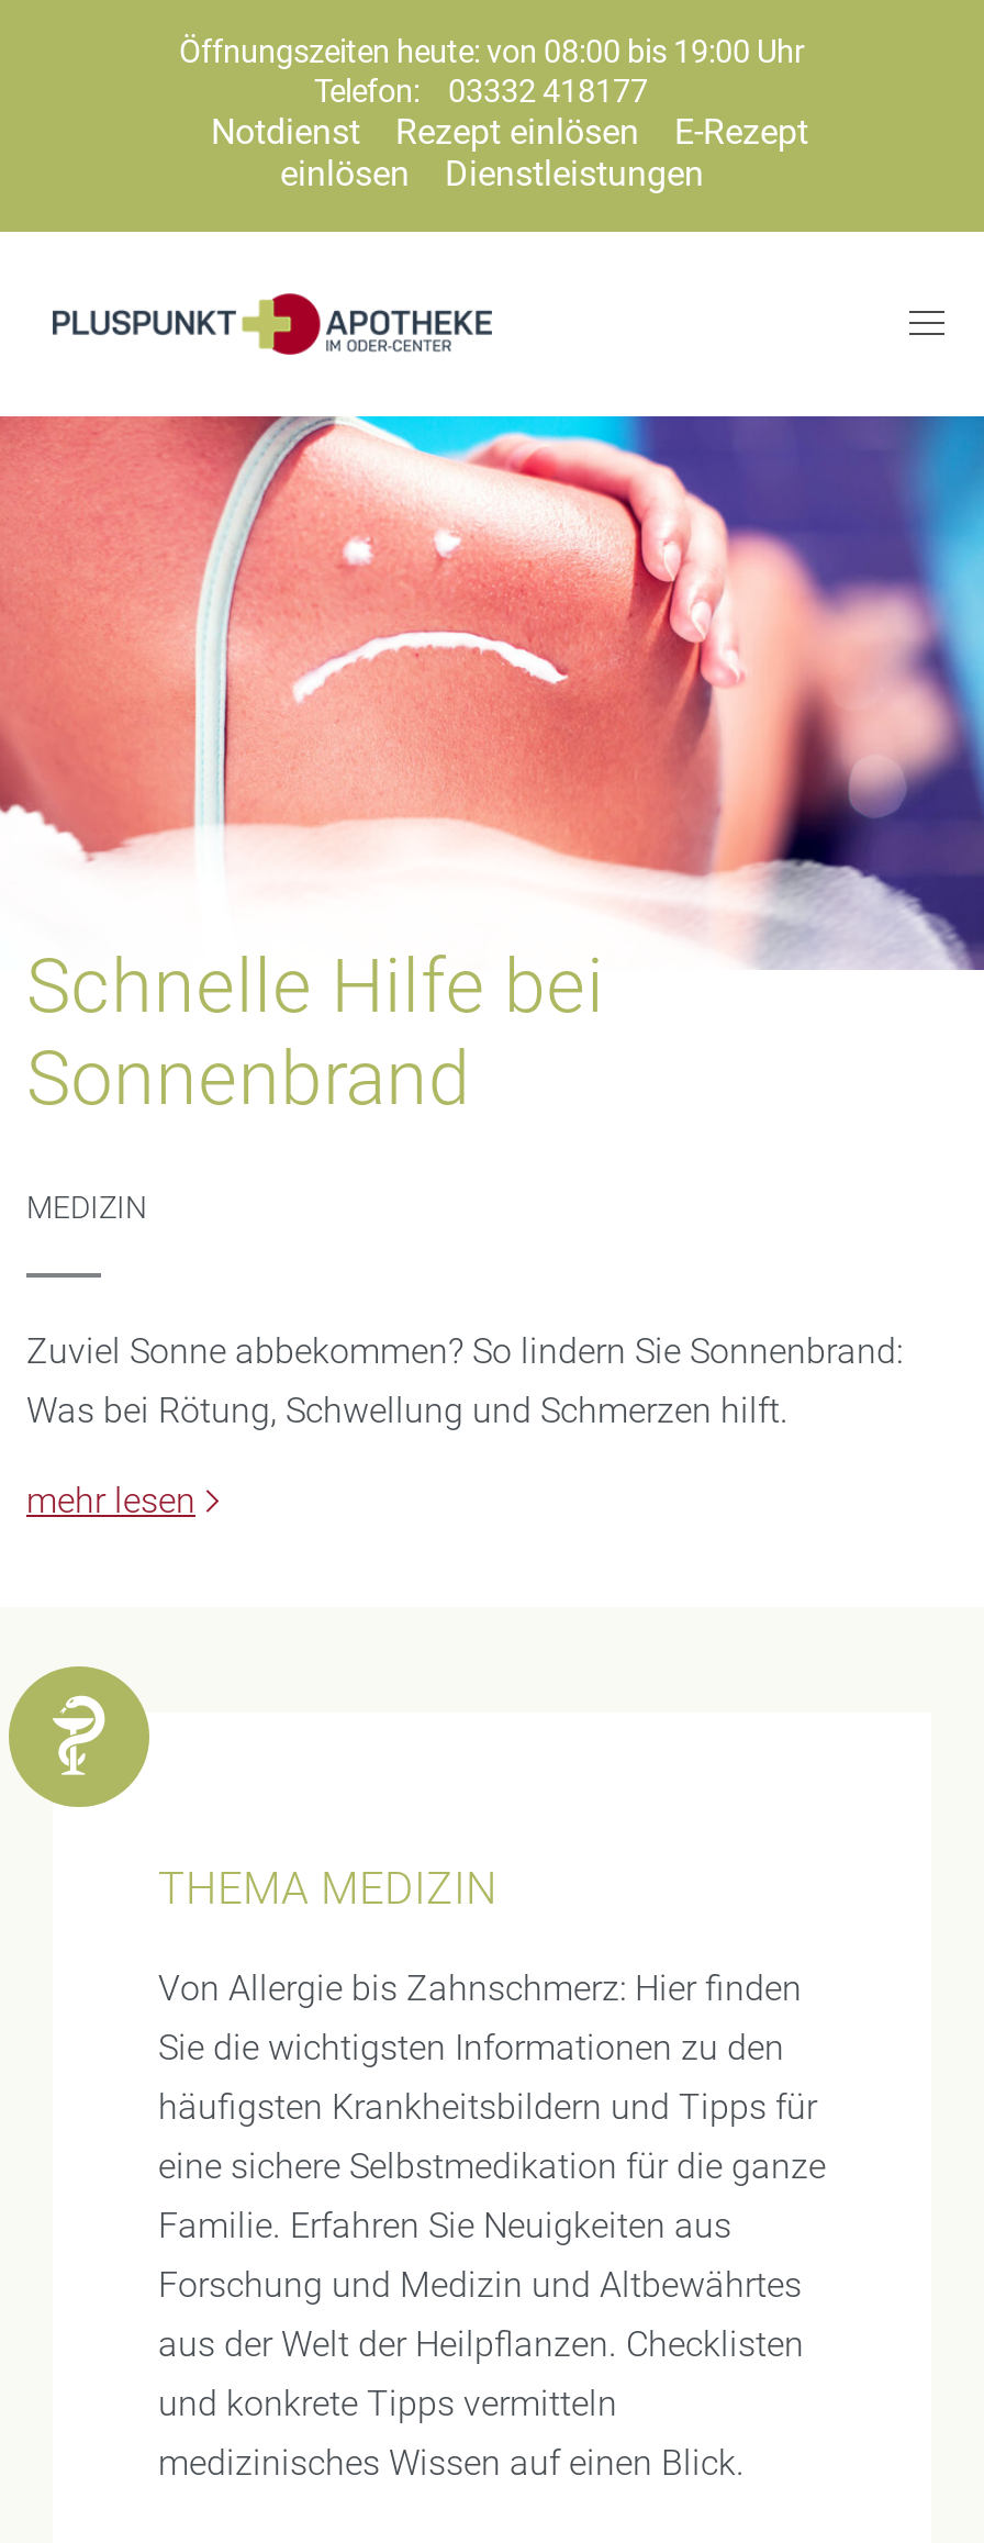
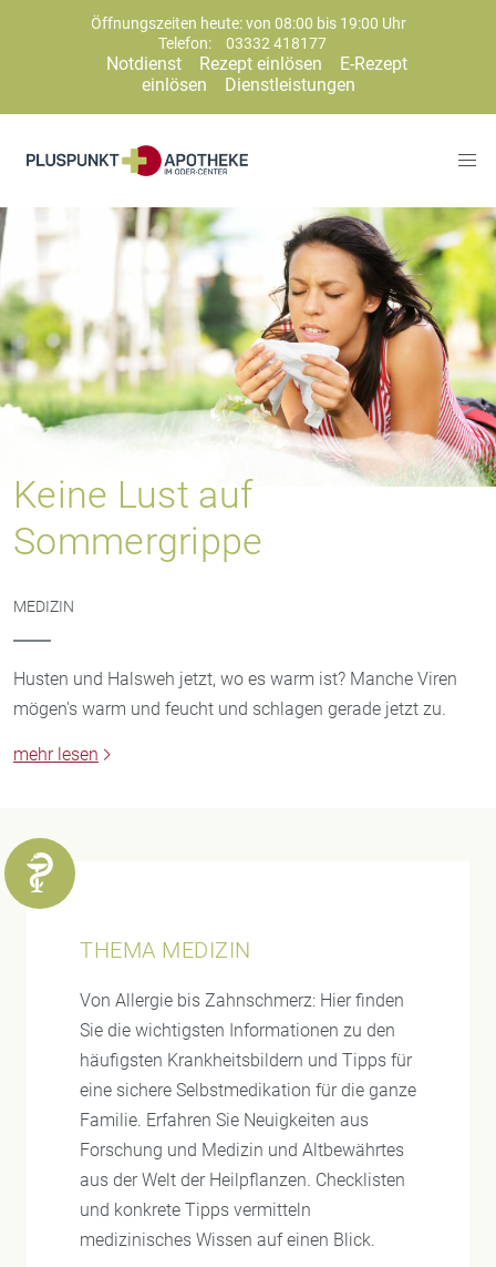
- [image]
- Schnelle Hilfe bei
- Sonnenbrand
+ [image]
+ Keine Lust auf
+ Sommergrippe

- Zuviel Sonne abbekommen? So lindern Sie Sonnenbrand:
- Was bei Rötung, Schwellung und Schmerzen hilft.
+ Husten und Halsweh jetzt, wo es warm ist? Manche Viren
+ mögen's warm und feucht und schlagen gerade jetzt zu.
